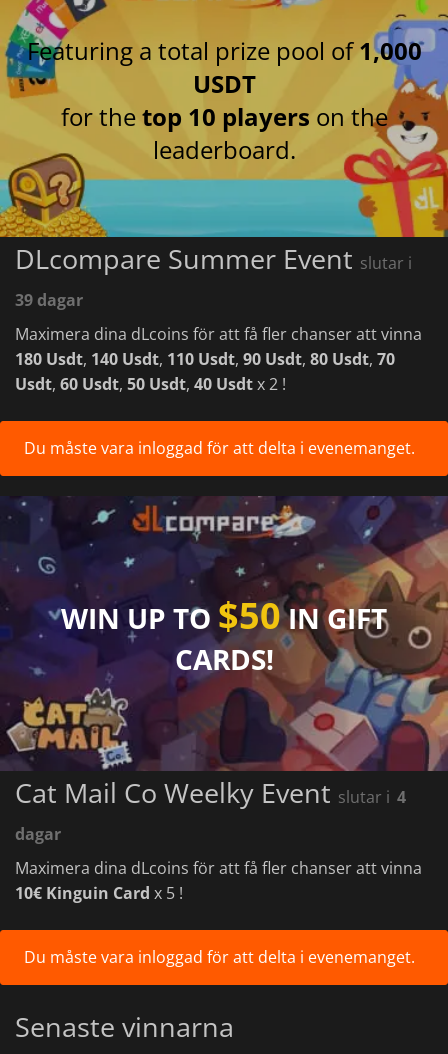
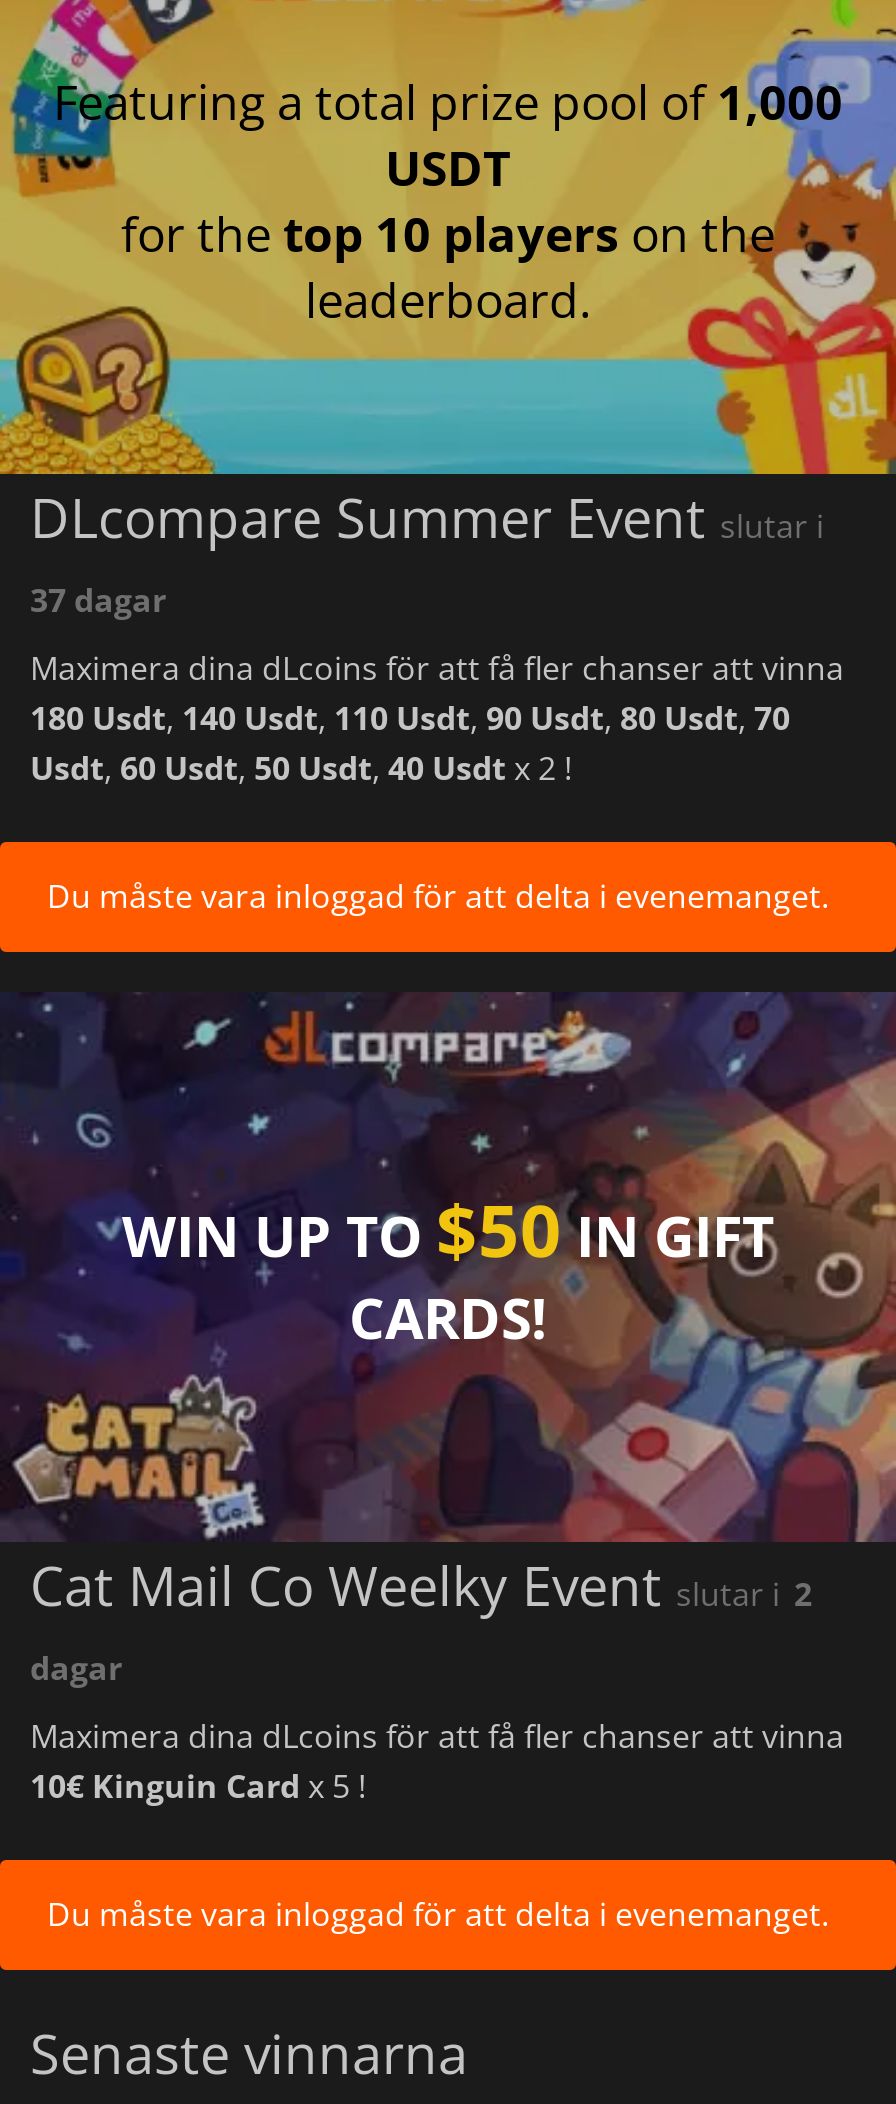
- 39 dagar
+ 37 dagar

- Cat Mail Co Weelky Event slutar i 4
+ Cat Mail Co Weelky Event slutar i 2
